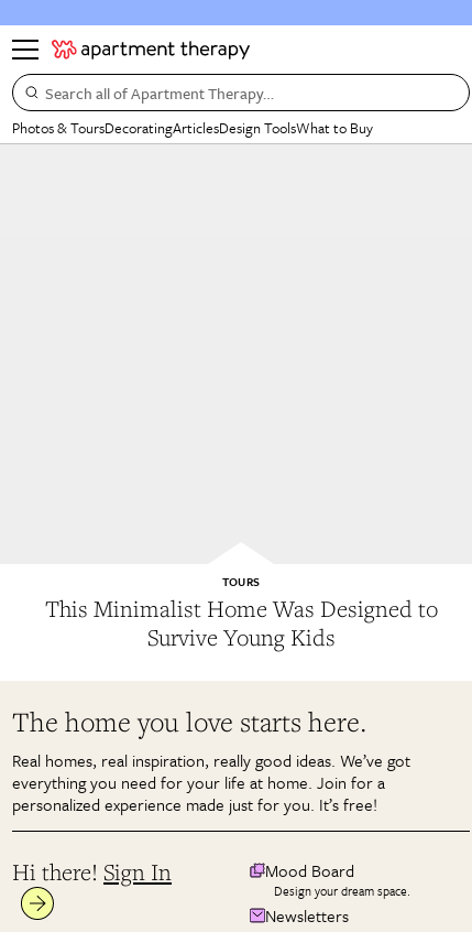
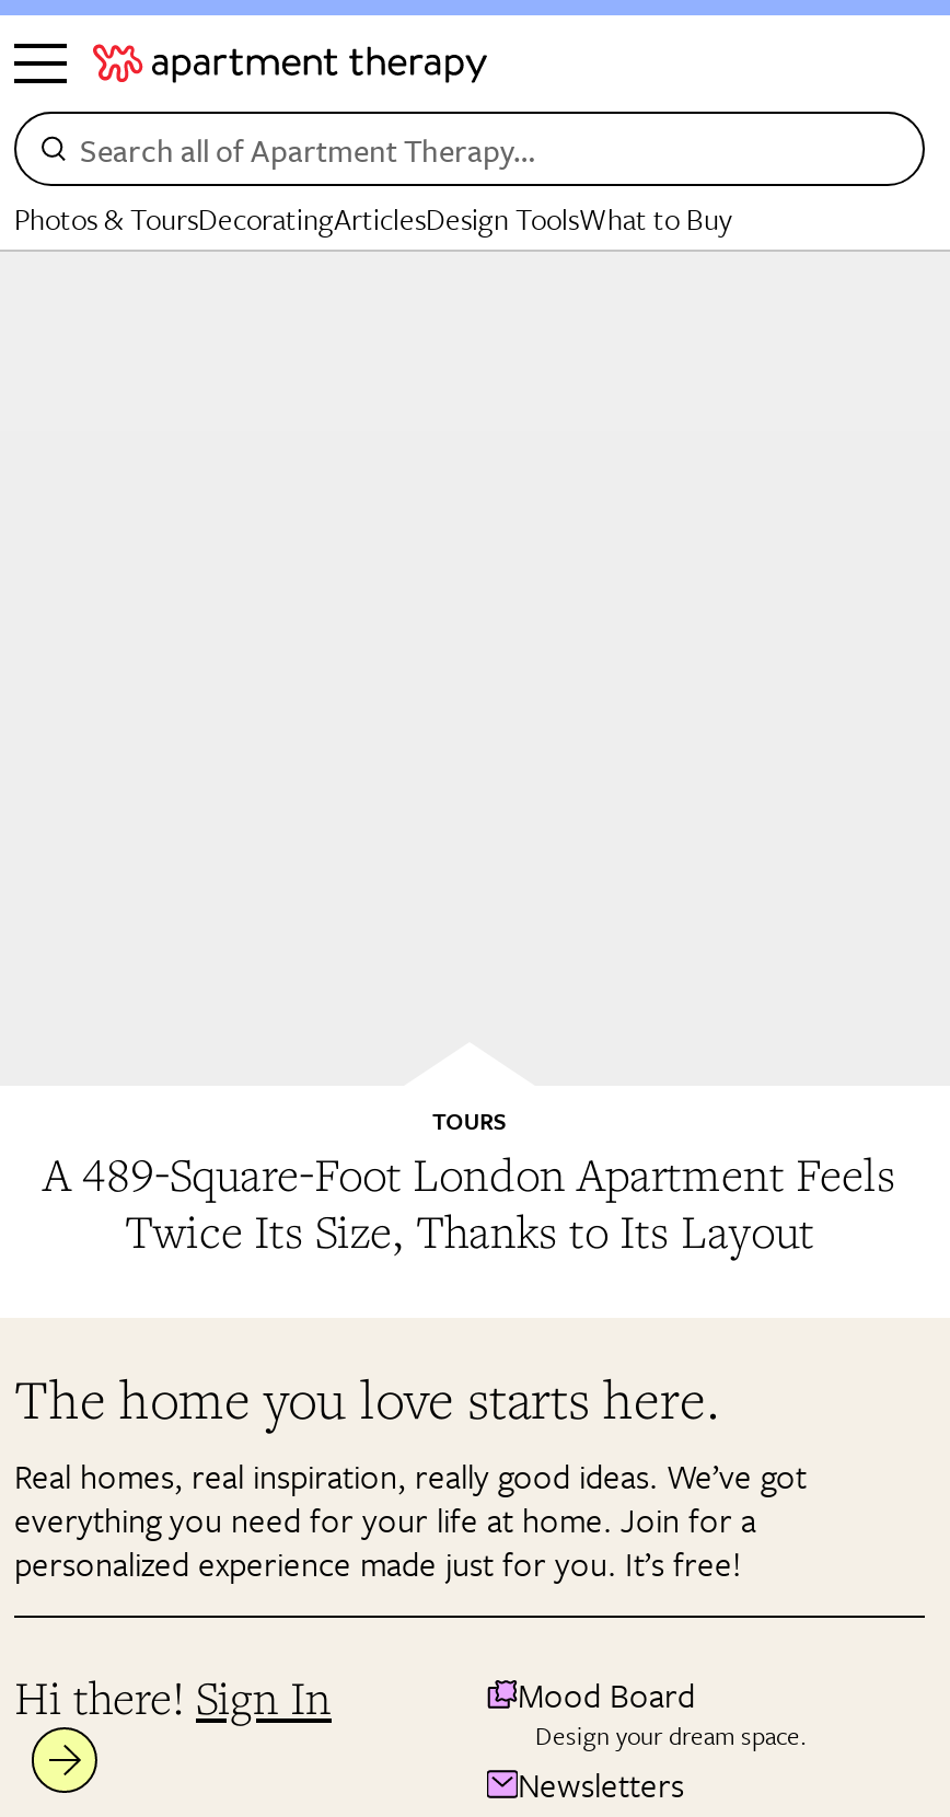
- This Minimalist Home Was Designed to
- Survive Young Kids
+ A 489-Square-Foot London Apartment Feels
+ Twice Its Size, Thanks to Its Layout
